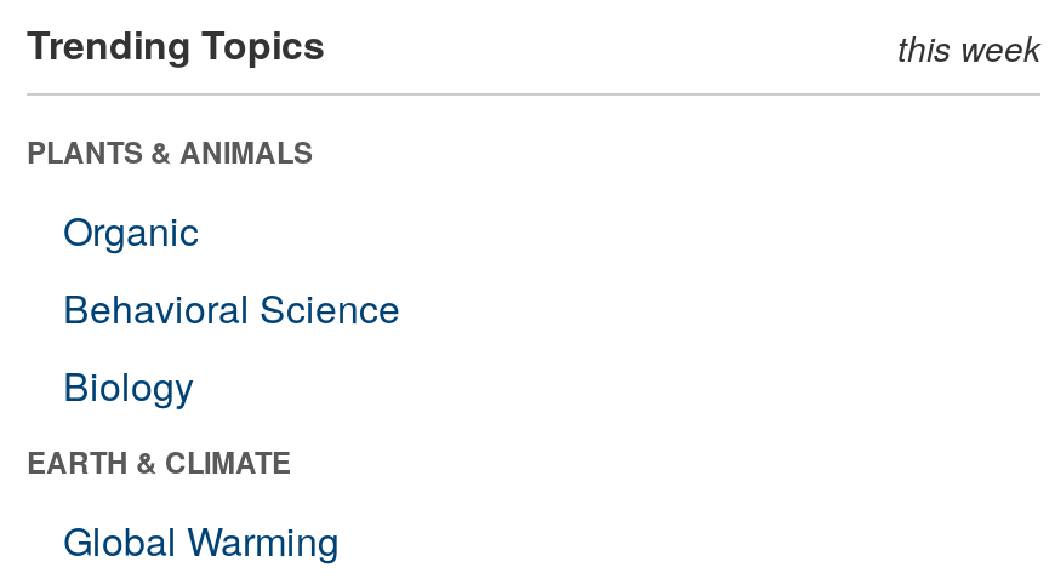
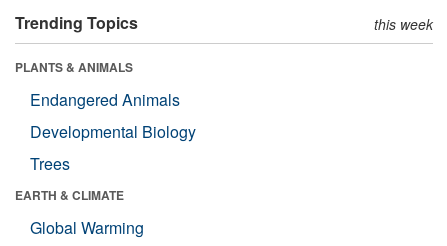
- Organic
- Behavioral Science
- Biology
+ Endangered Animals
+ Developmental Biology
+ Trees
